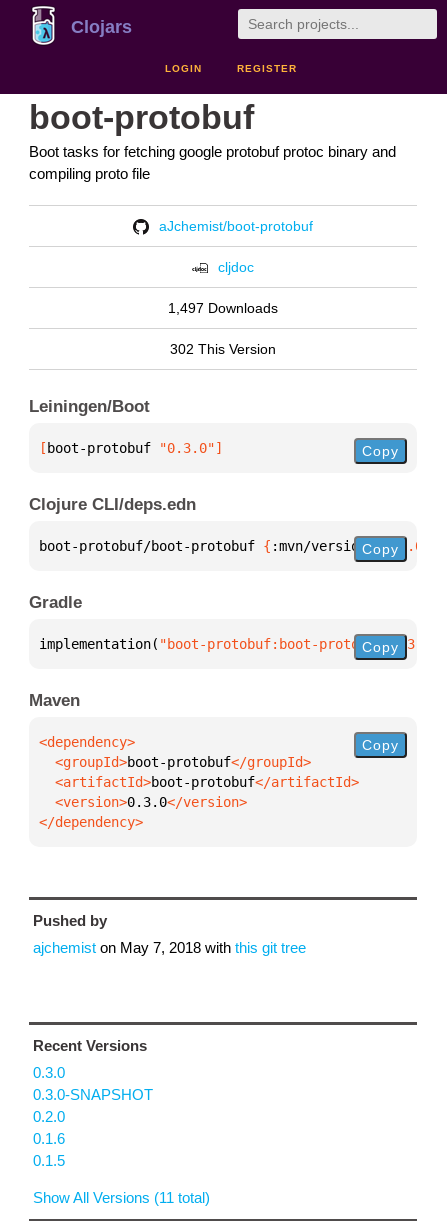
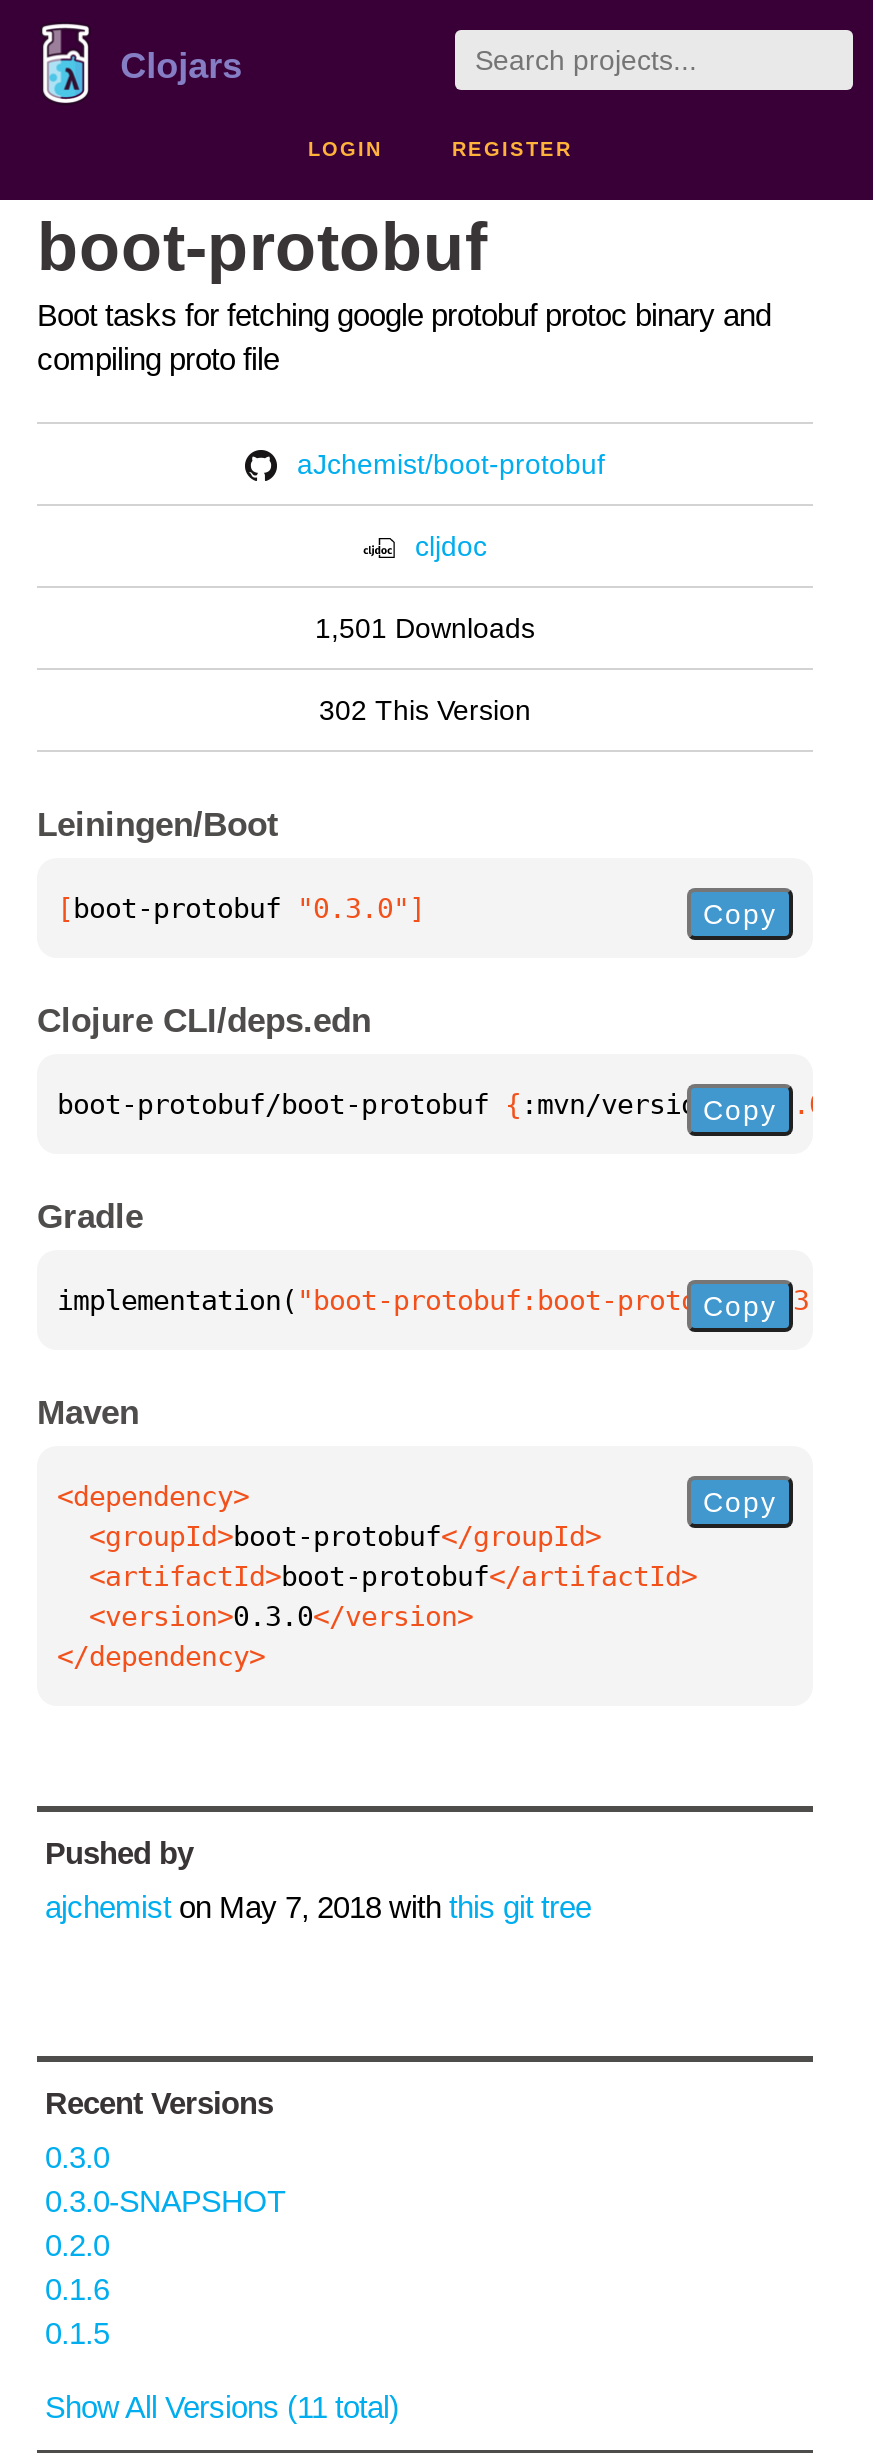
- 1,497 Downloads
+ 1,501 Downloads
